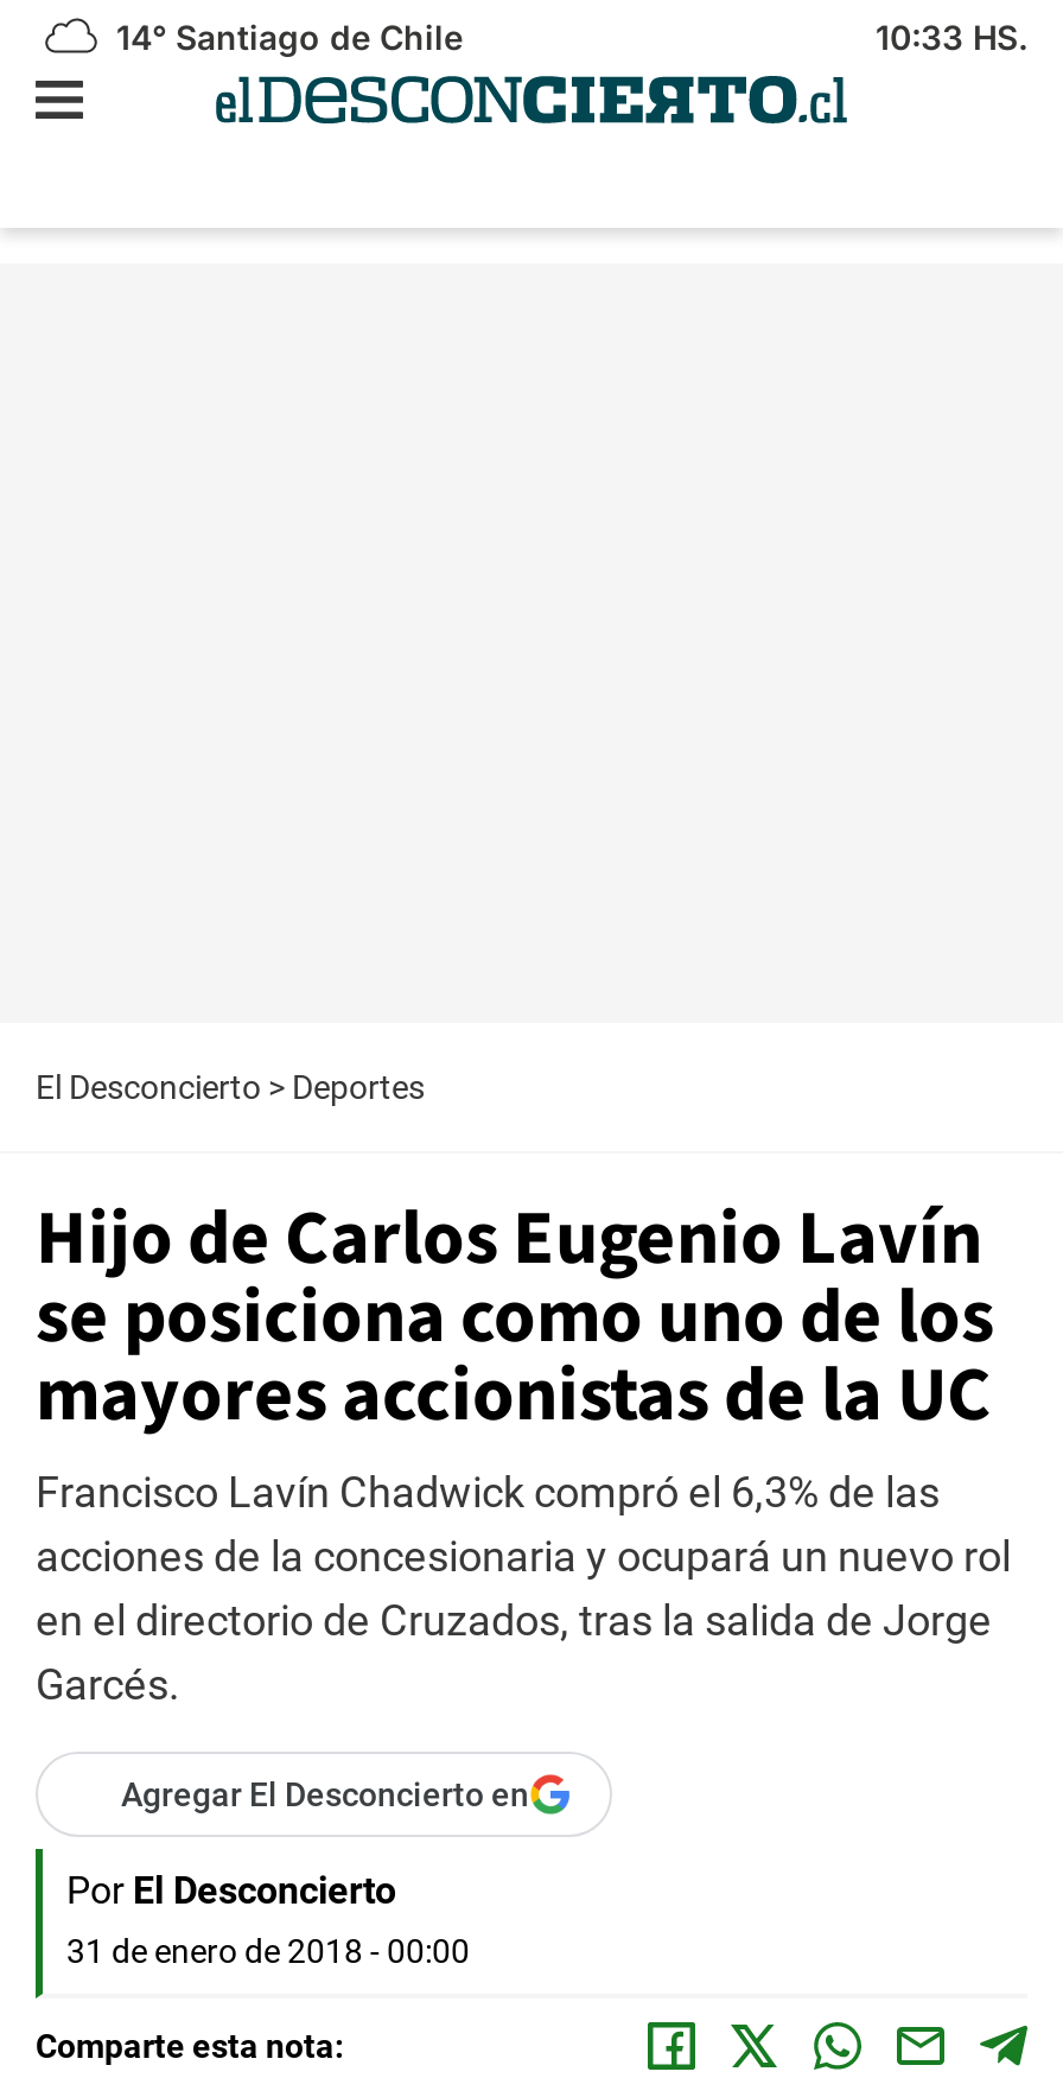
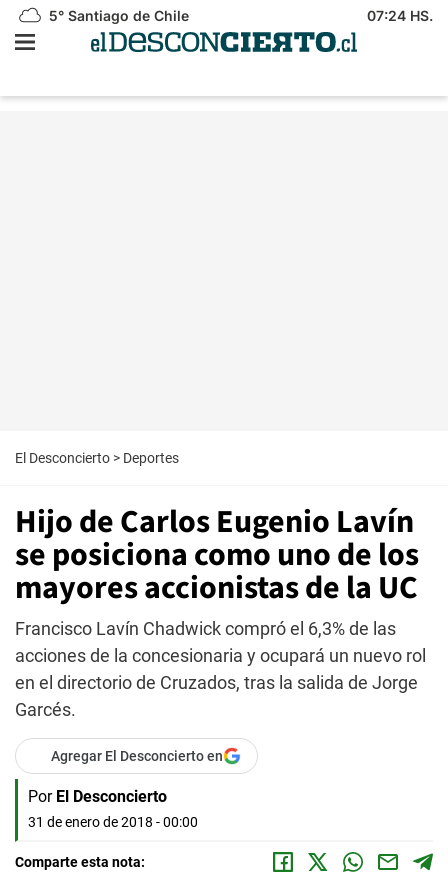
- 14° Santiago de Chile
+ 5° Santiago de Chile

- 10:33 HS.
+ 07:24 HS.
